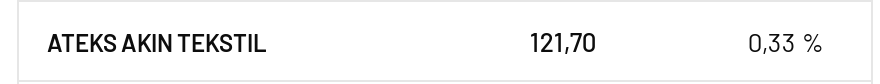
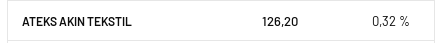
- 121,70
+ 126,20

- 0,33 %
+ 0,32 %
